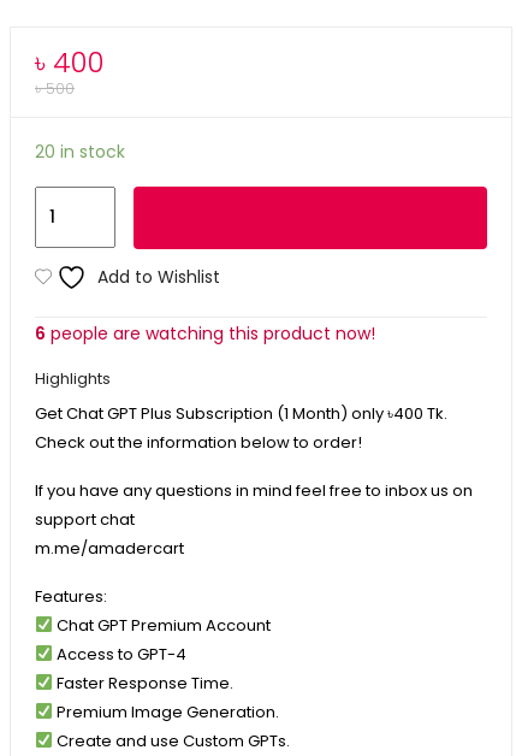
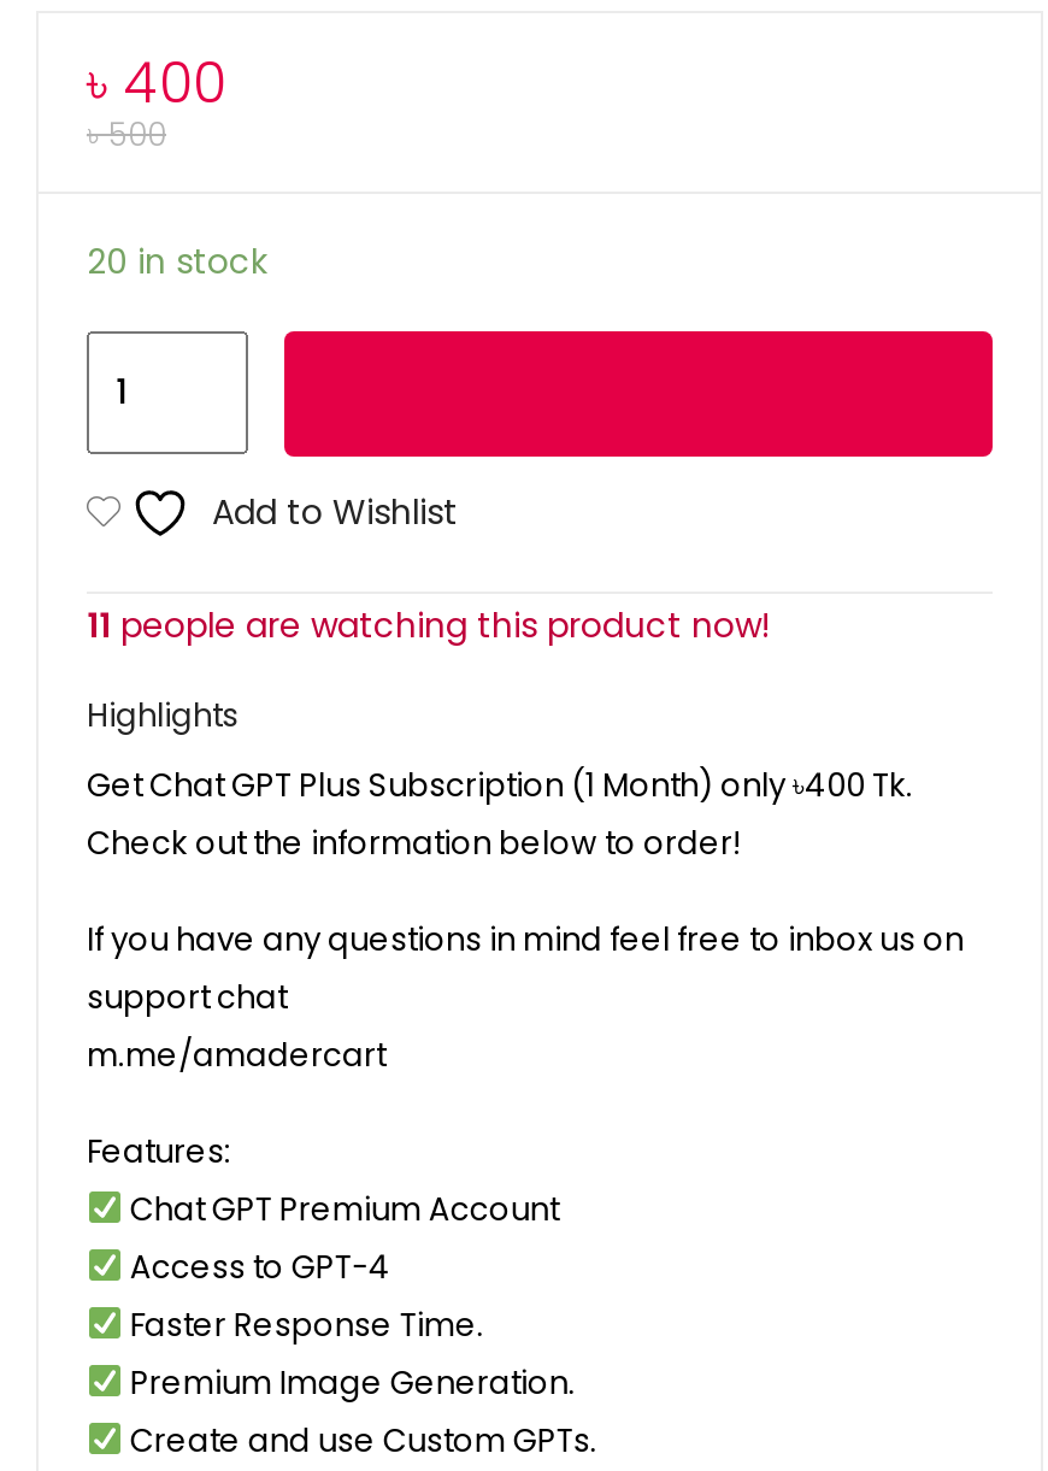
- 6 people are watching this product now!
+ 11 people are watching this product now!
